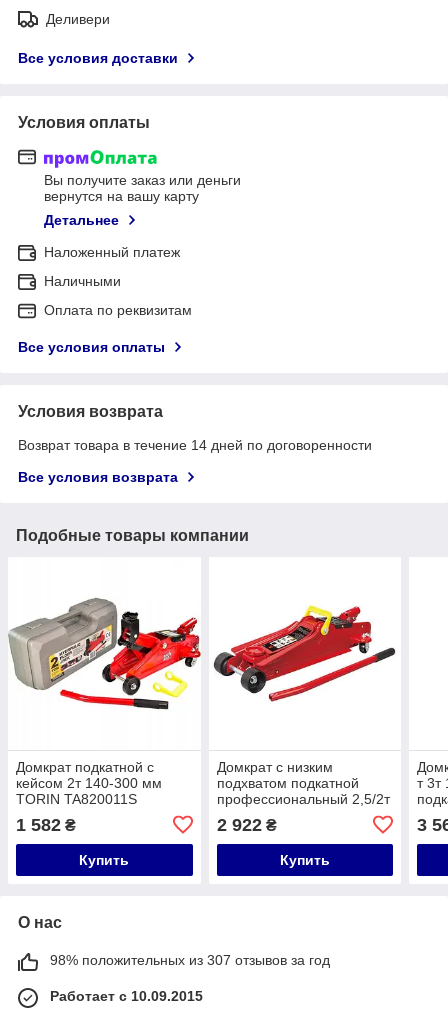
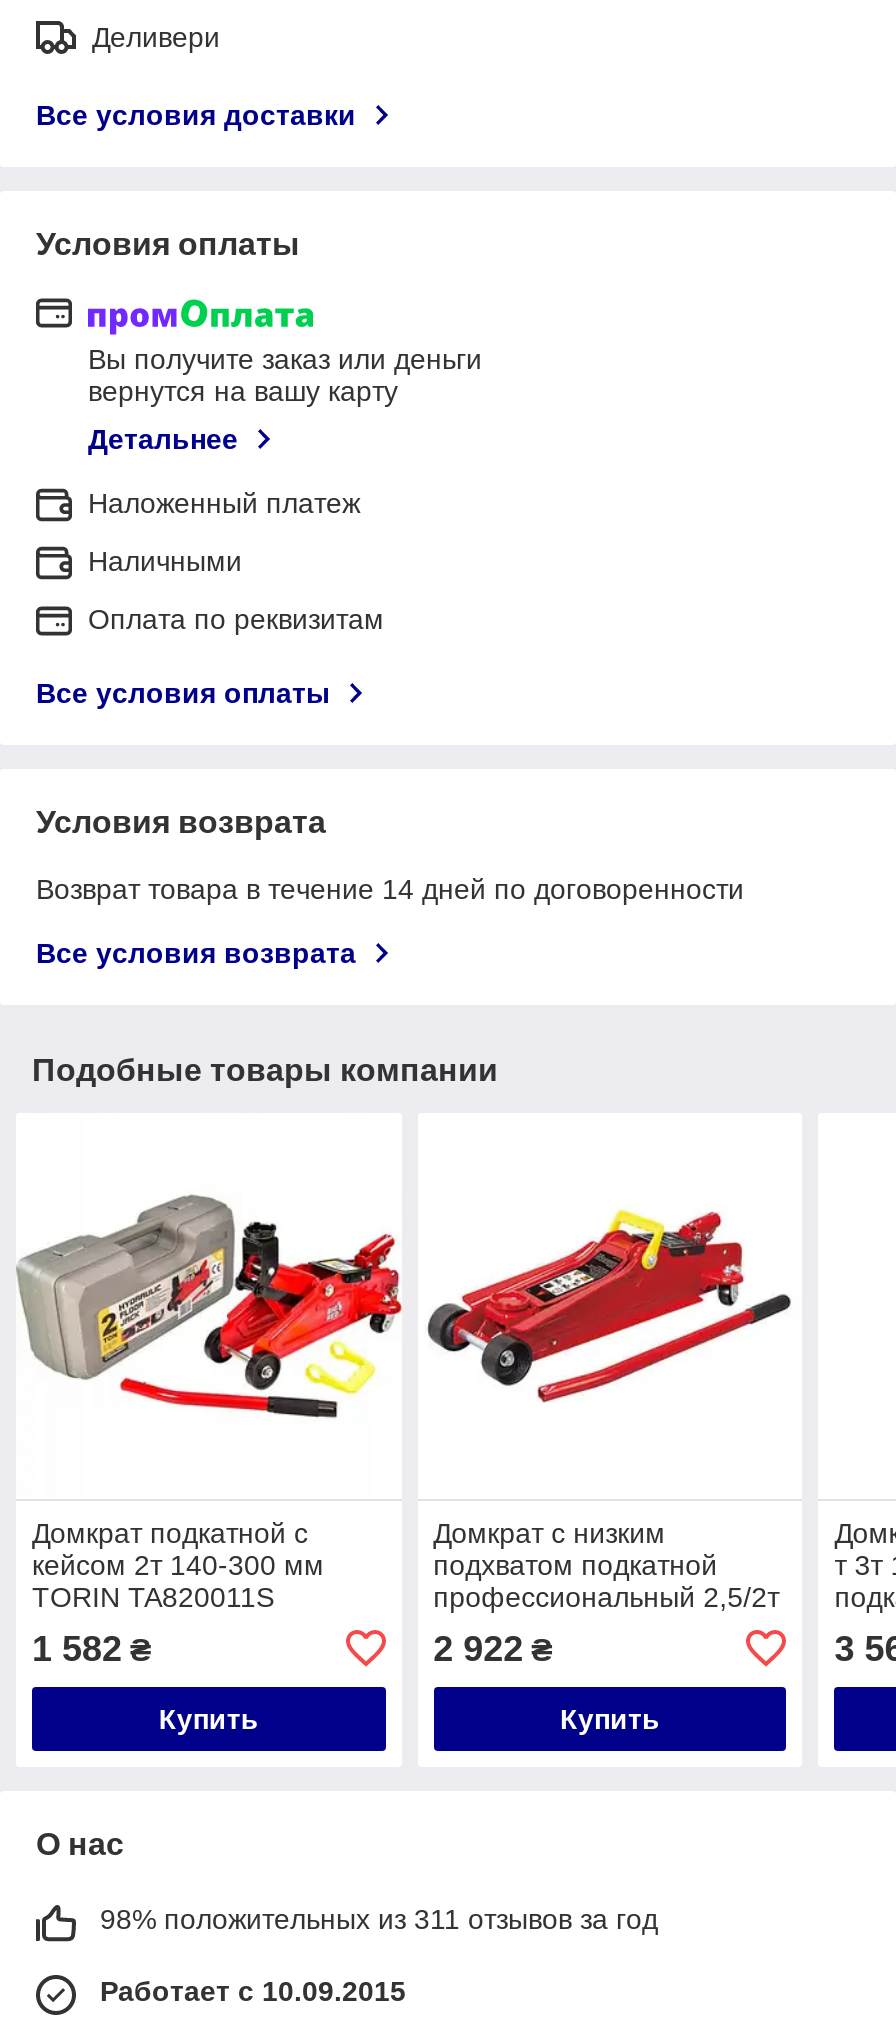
- 98% положительных из 307 отзывов за год
+ 98% положительных из 311 отзывов за год
